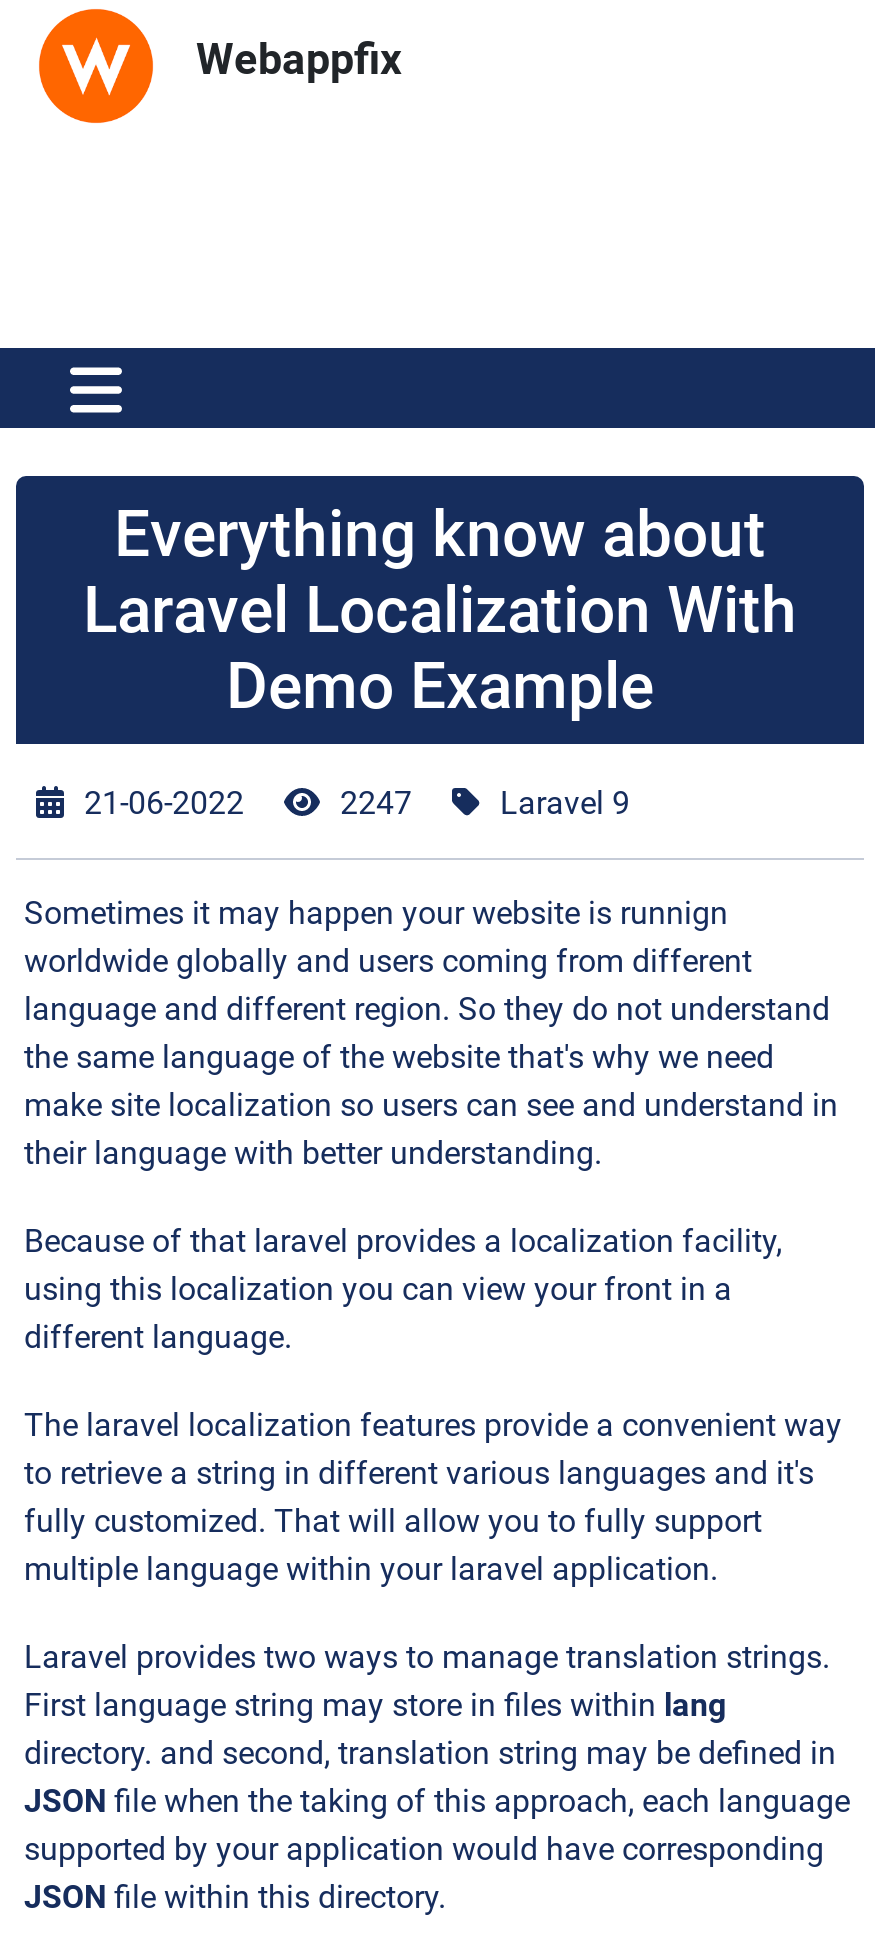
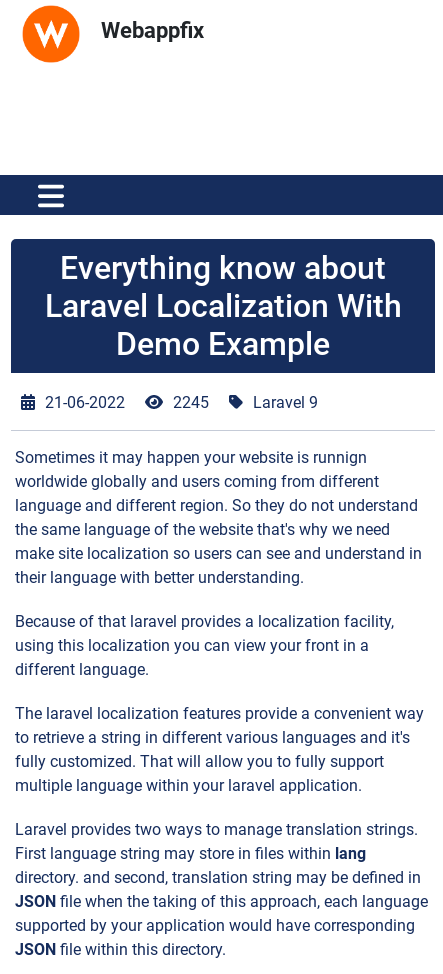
- 2247
+ 2245
